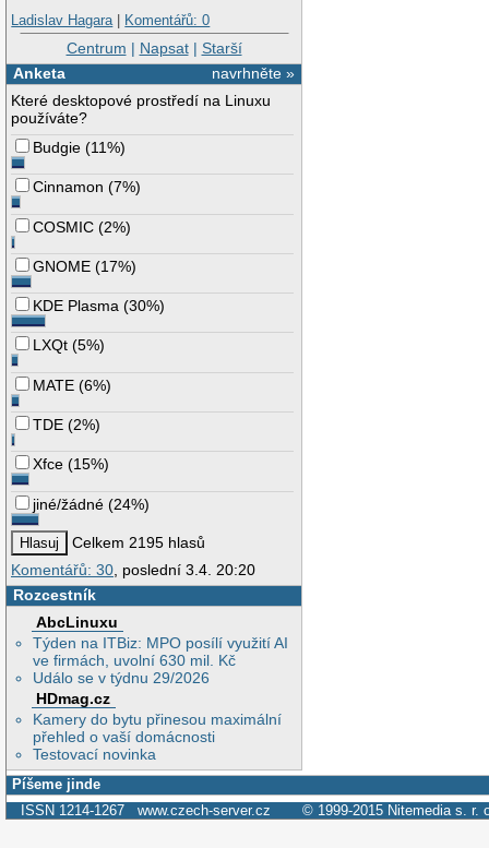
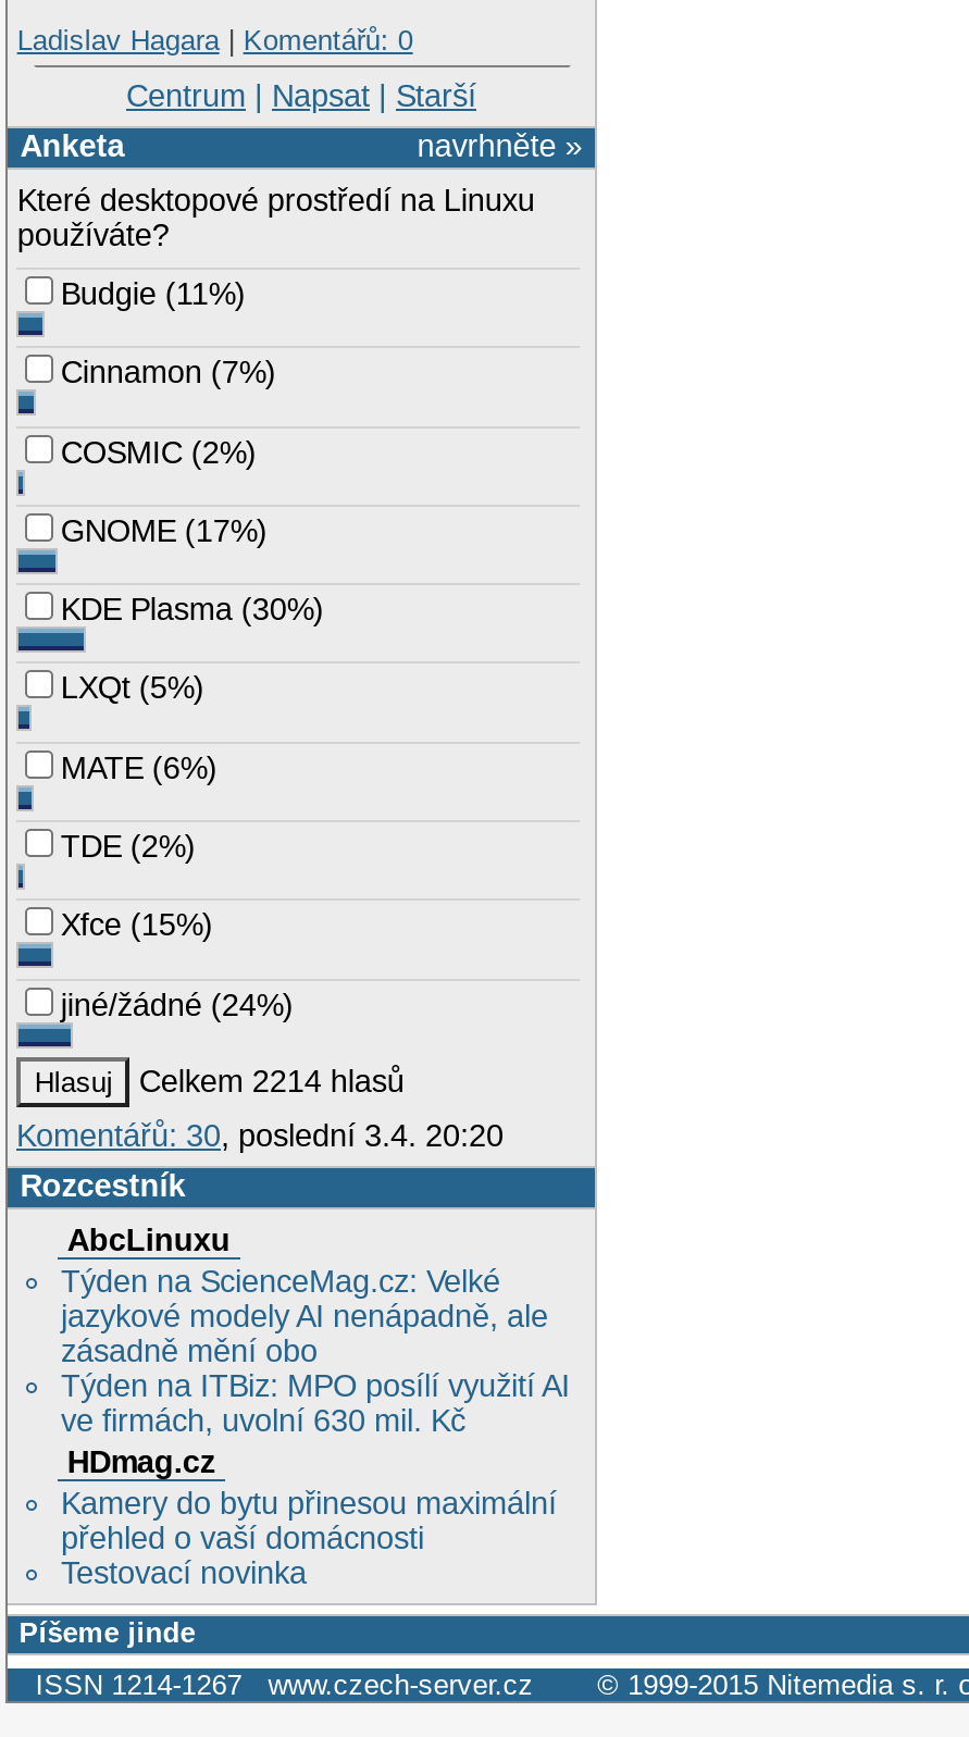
- Celkem 2195 hlasů
+ Celkem 2214 hlasů

+ Týden na ScienceMag.cz: Velké
+ jazykové modely AI nenápadně, ale
+ zásadně mění obo

moved down: Týden na ITBiz: MPO posílí využití AI | ve firmách, uvolní 630 mil. Kč

- Událo se v týdnu 29/2026
